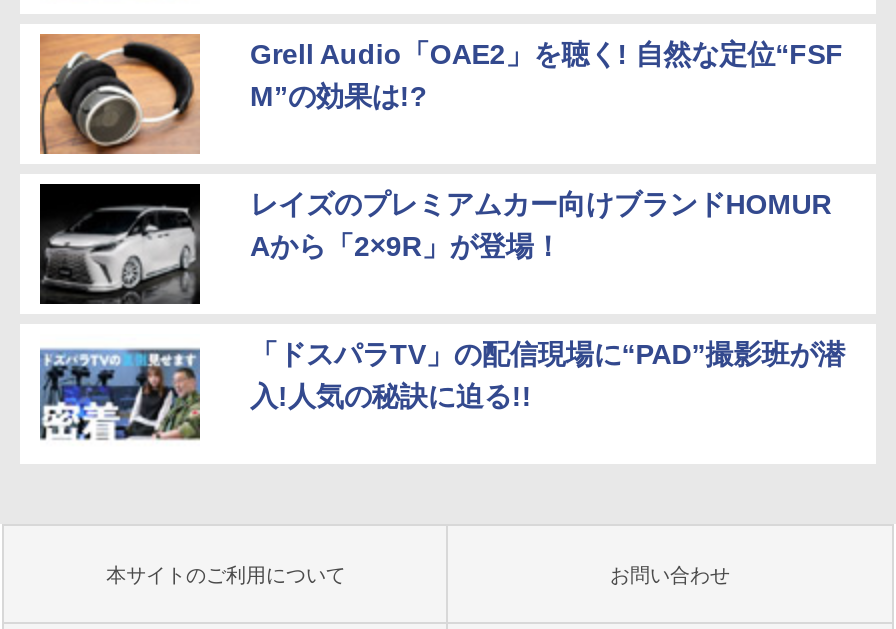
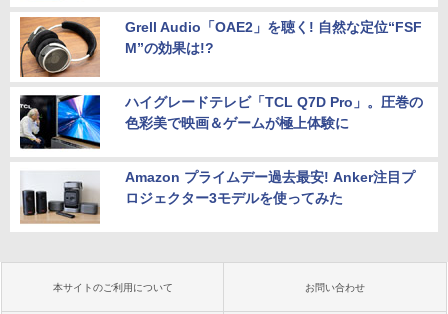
- [image]
- レイズのプレミアムカー向けブランドHOMUR
- Aから「2×9R」が登場！
+ [image]
+ ハイグレードテレビ「TCL Q7D Pro」。圧巻の
+ 色彩美で映画＆ゲームが極上体験に

- [image]
- 「ドスパラTV」の配信現場に“PAD”撮影班が潜
- 入!人気の秘訣に迫る!!
+ [image]
+ Amazon プライムデー過去最安! Anker注目プ
+ ロジェクター3モデルを使ってみた
